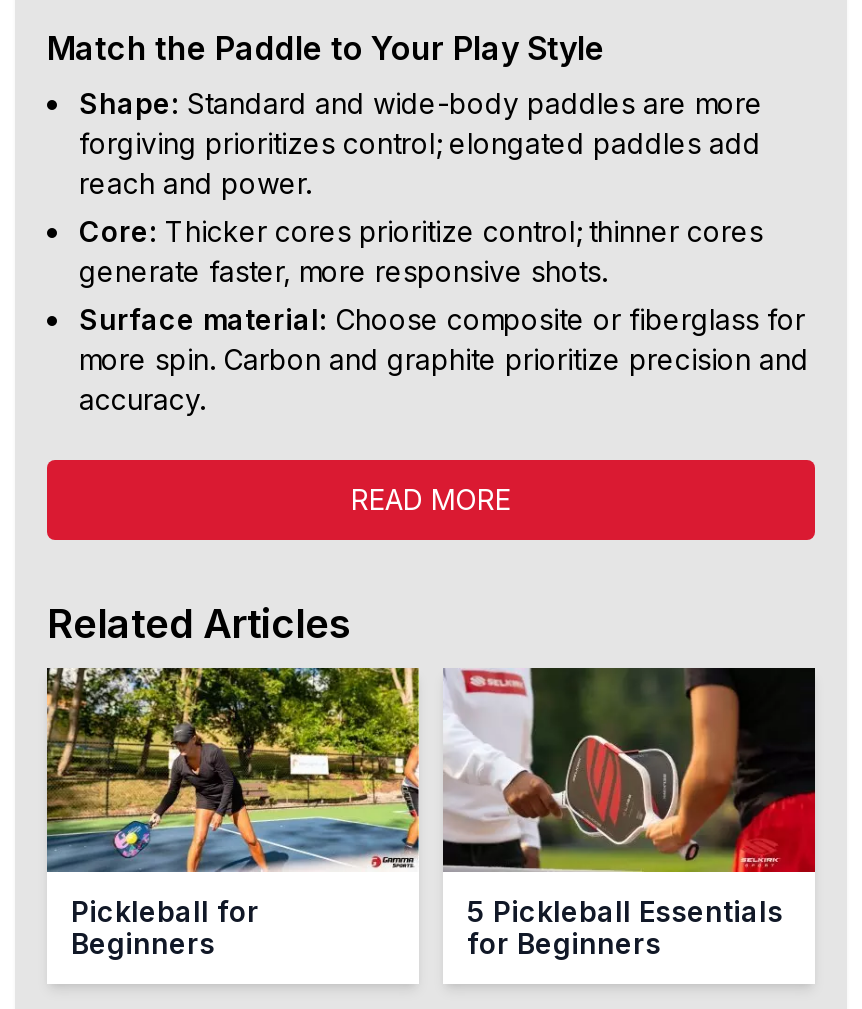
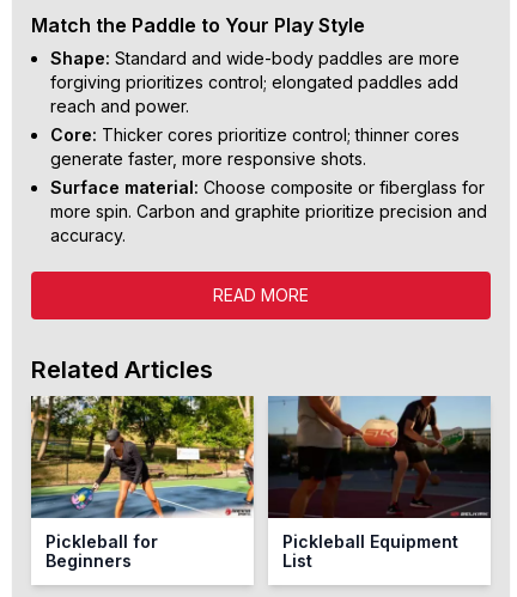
- [image]
- 5 Pickleball Essentials
- for Beginners
+ [image]
+ Pickleball Equipment
+ List
